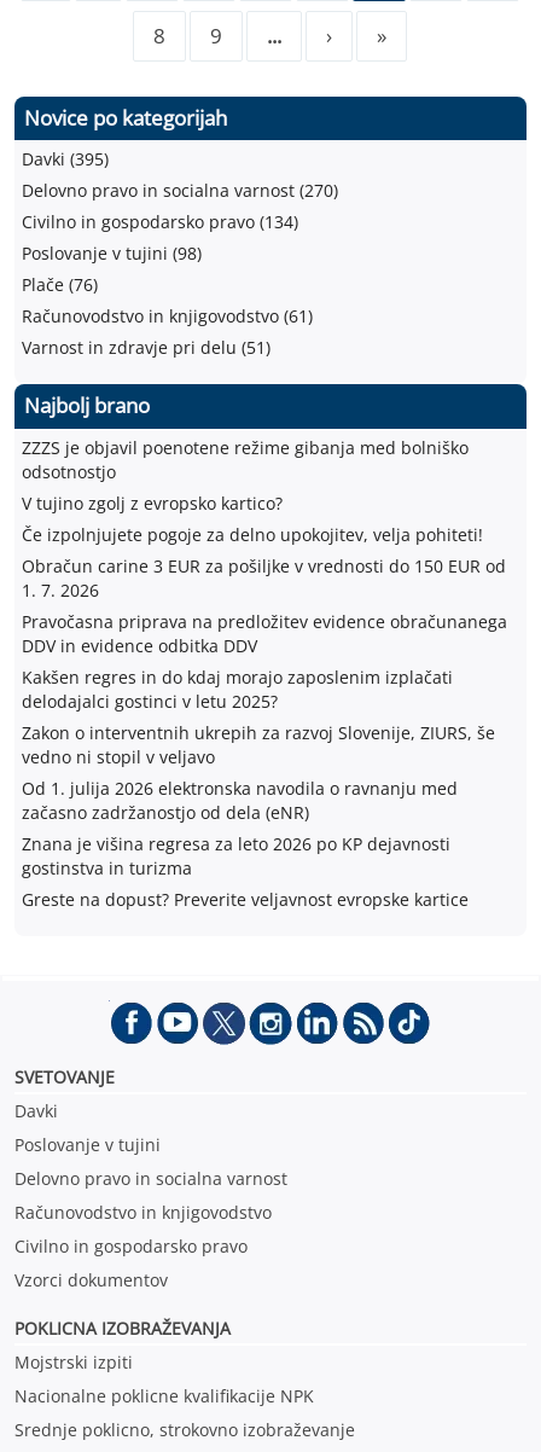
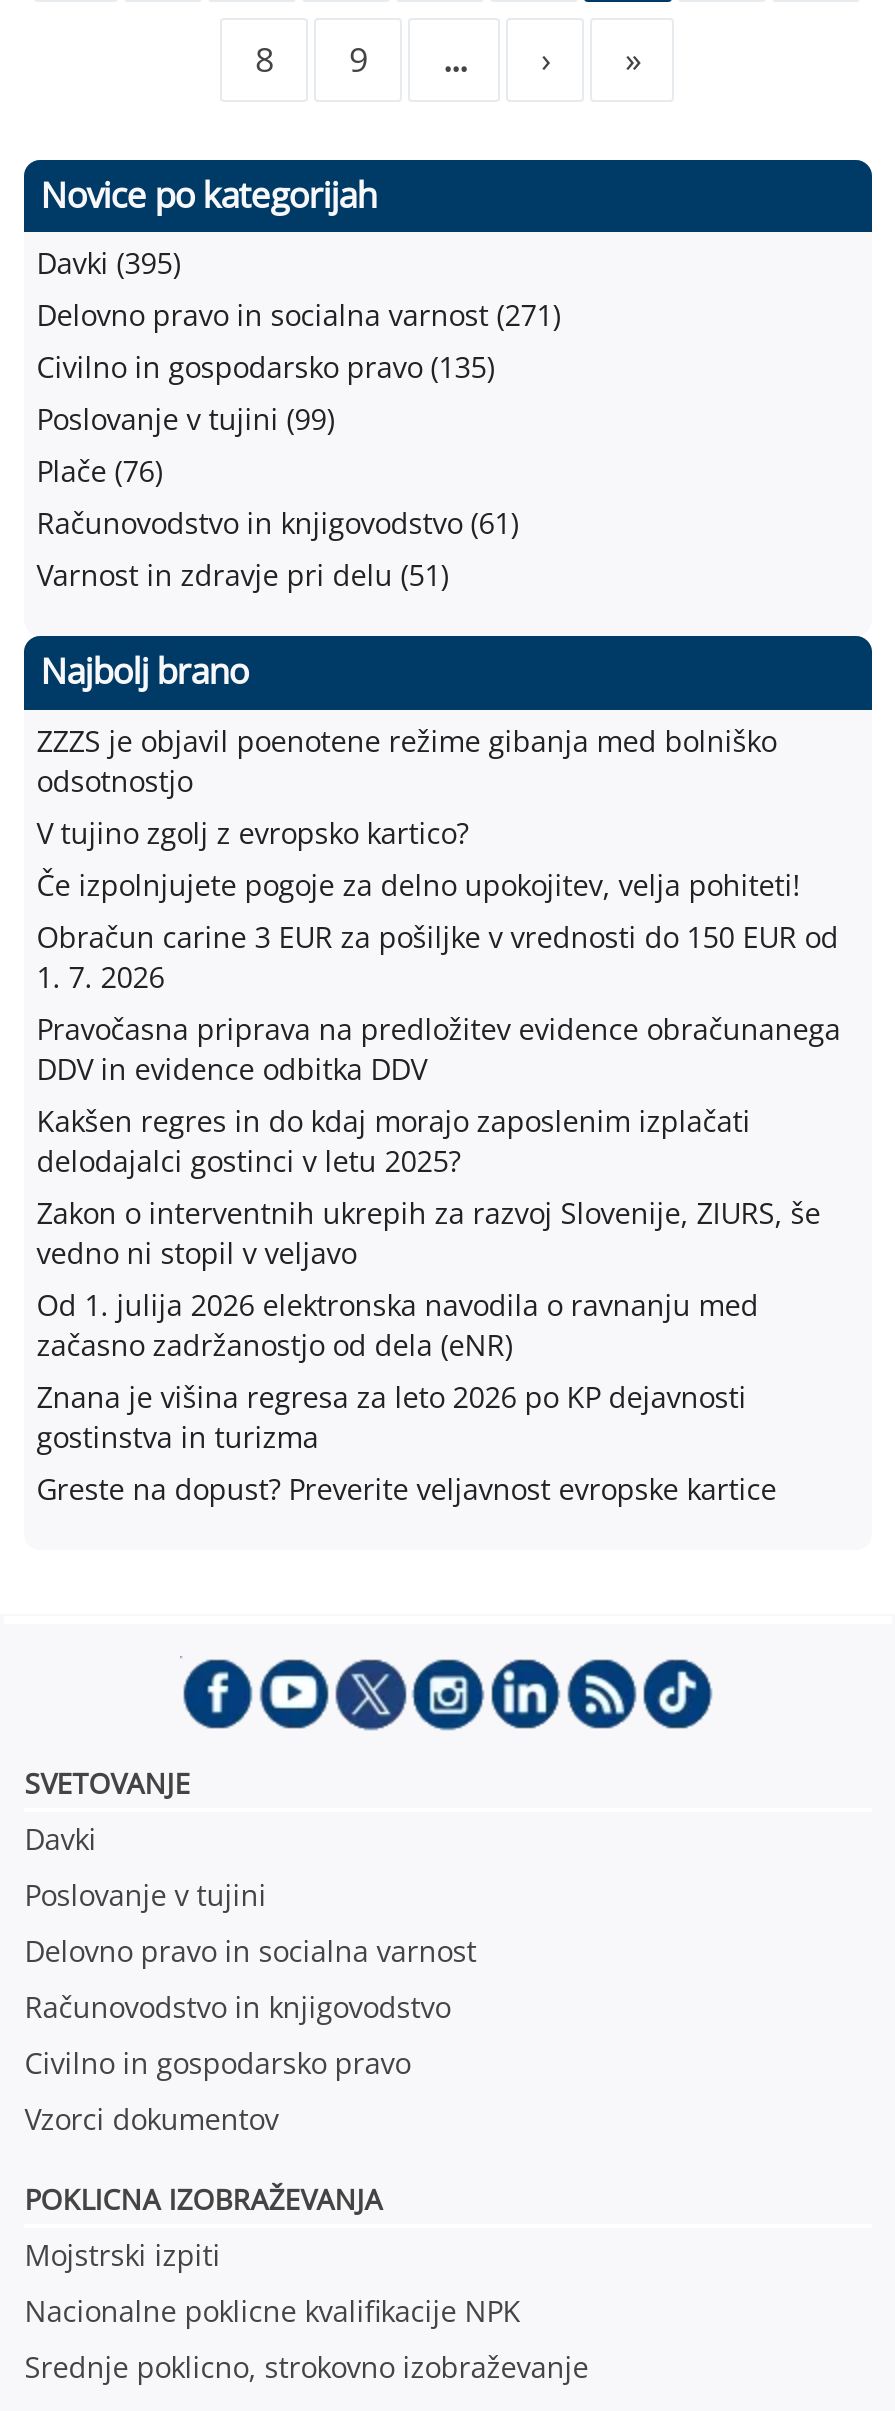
- Delovno pravo in socialna varnost (270)
+ Delovno pravo in socialna varnost (271)

- Civilno in gospodarsko pravo (134)
+ Civilno in gospodarsko pravo (135)

- Poslovanje v tujini (98)
+ Poslovanje v tujini (99)
